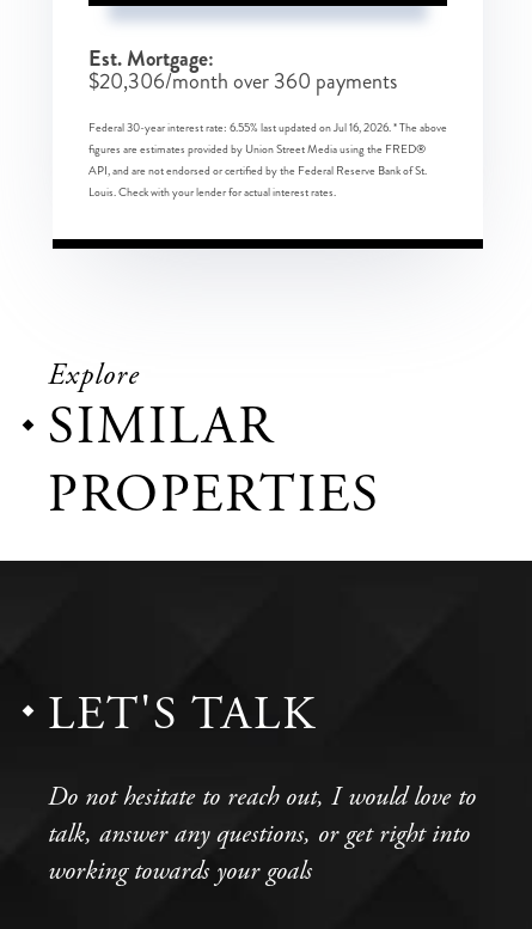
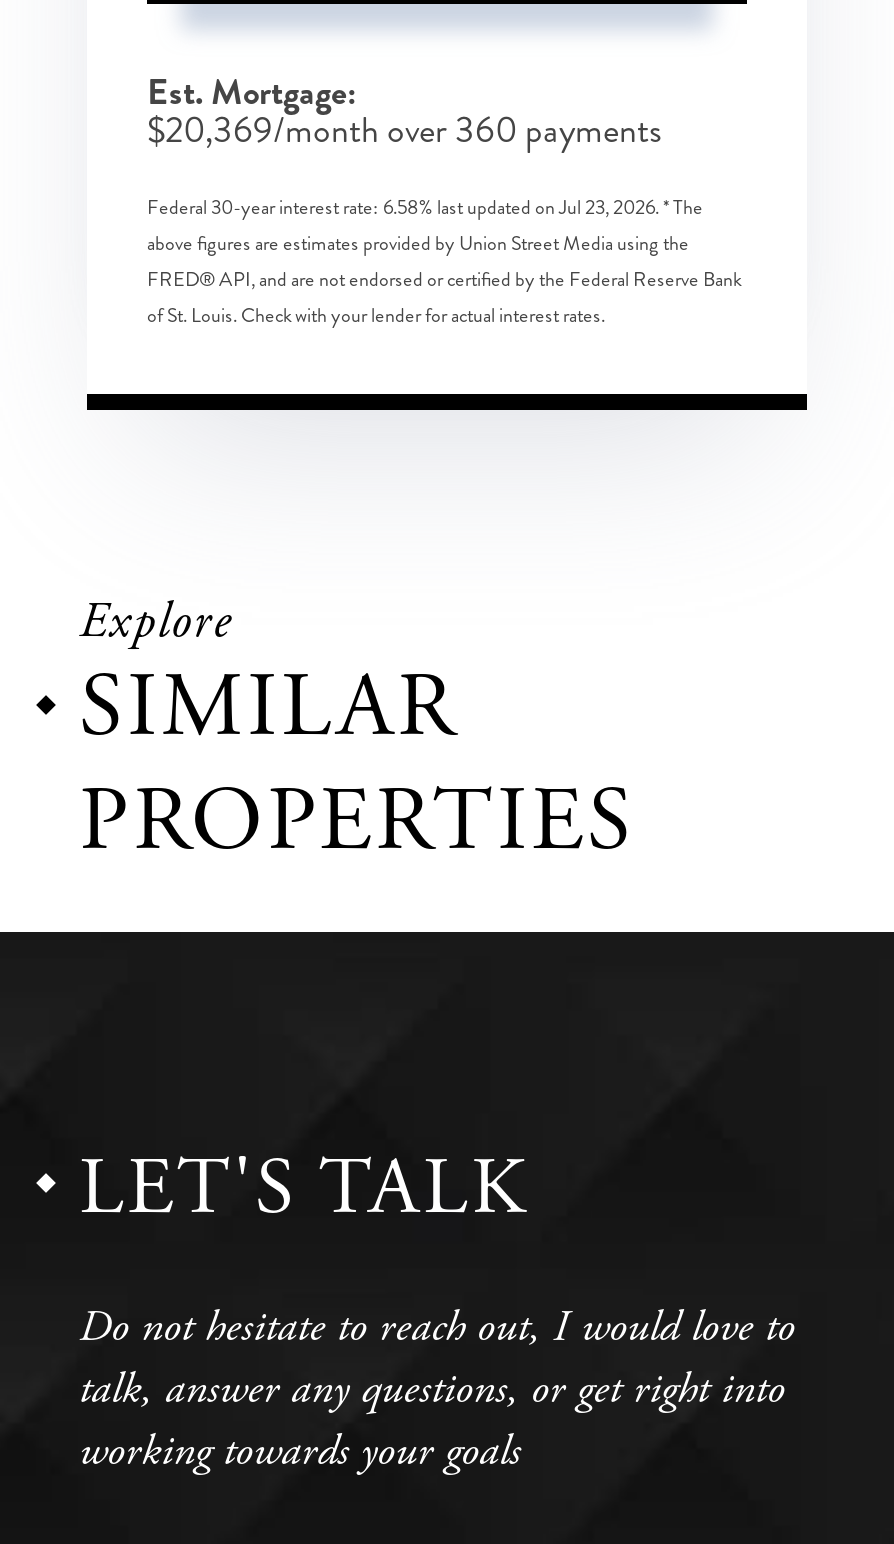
- $20,306/month over 360 payments
+ $20,369/month over 360 payments

- Federal 30-year interest rate: 6.55% last updated on Jul 16, 2026. * The above
- figures are estimates provided by Union Street Media using the FRED®
- API, and are not endorsed or certified by the Federal Reserve Bank of St.
- Louis. Check with your lender for actual interest rates.
+ Federal 30-year interest rate: 6.58% last updated on Jul 23, 2026. * The
+ above figures are estimates provided by Union Street Media using the
+ FRED® API, and are not endorsed or certified by the Federal Reserve Bank
+ of St. Louis. Check with your lender for actual interest rates.
